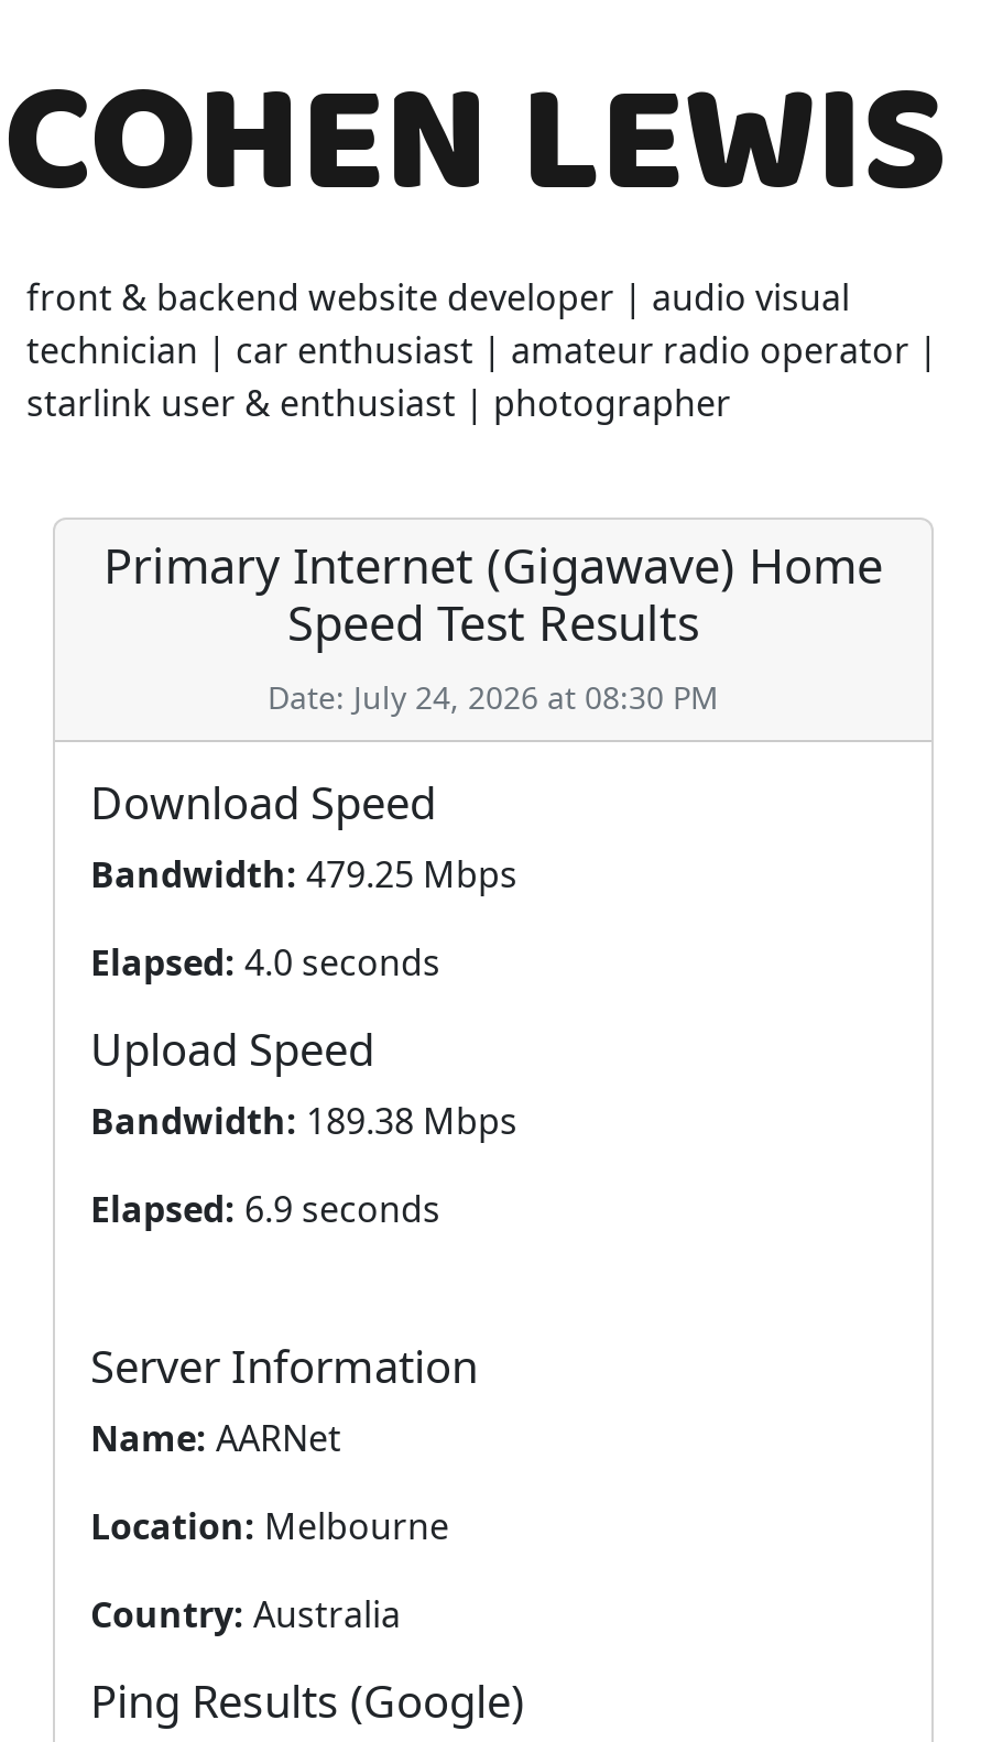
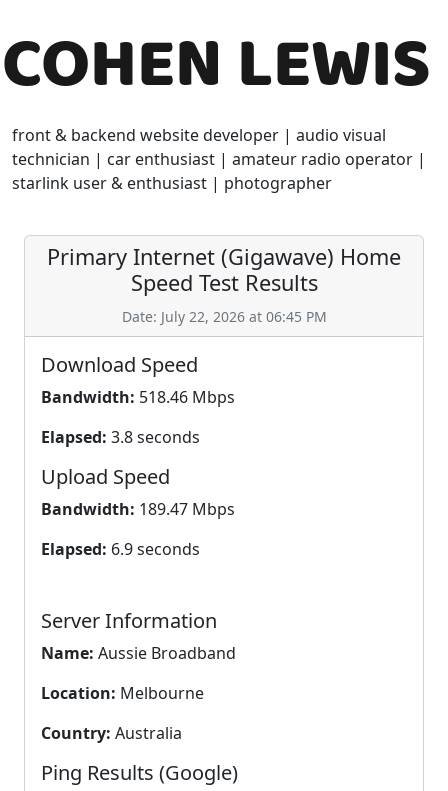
- Date: July 24, 2026 at 08:30 PM
+ Date: July 22, 2026 at 06:45 PM

- Bandwidth: 479.25 Mbps
+ Bandwidth: 518.46 Mbps

- Elapsed: 4.0 seconds
+ Elapsed: 3.8 seconds

- Bandwidth: 189.38 Mbps
+ Bandwidth: 189.47 Mbps

- Name: AARNet
+ Name: Aussie Broadband
